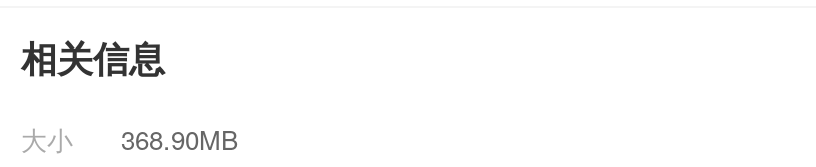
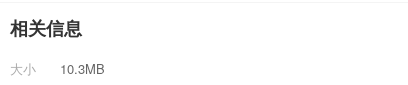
- 大小 368.90MB
+ 大小 10.3MB
